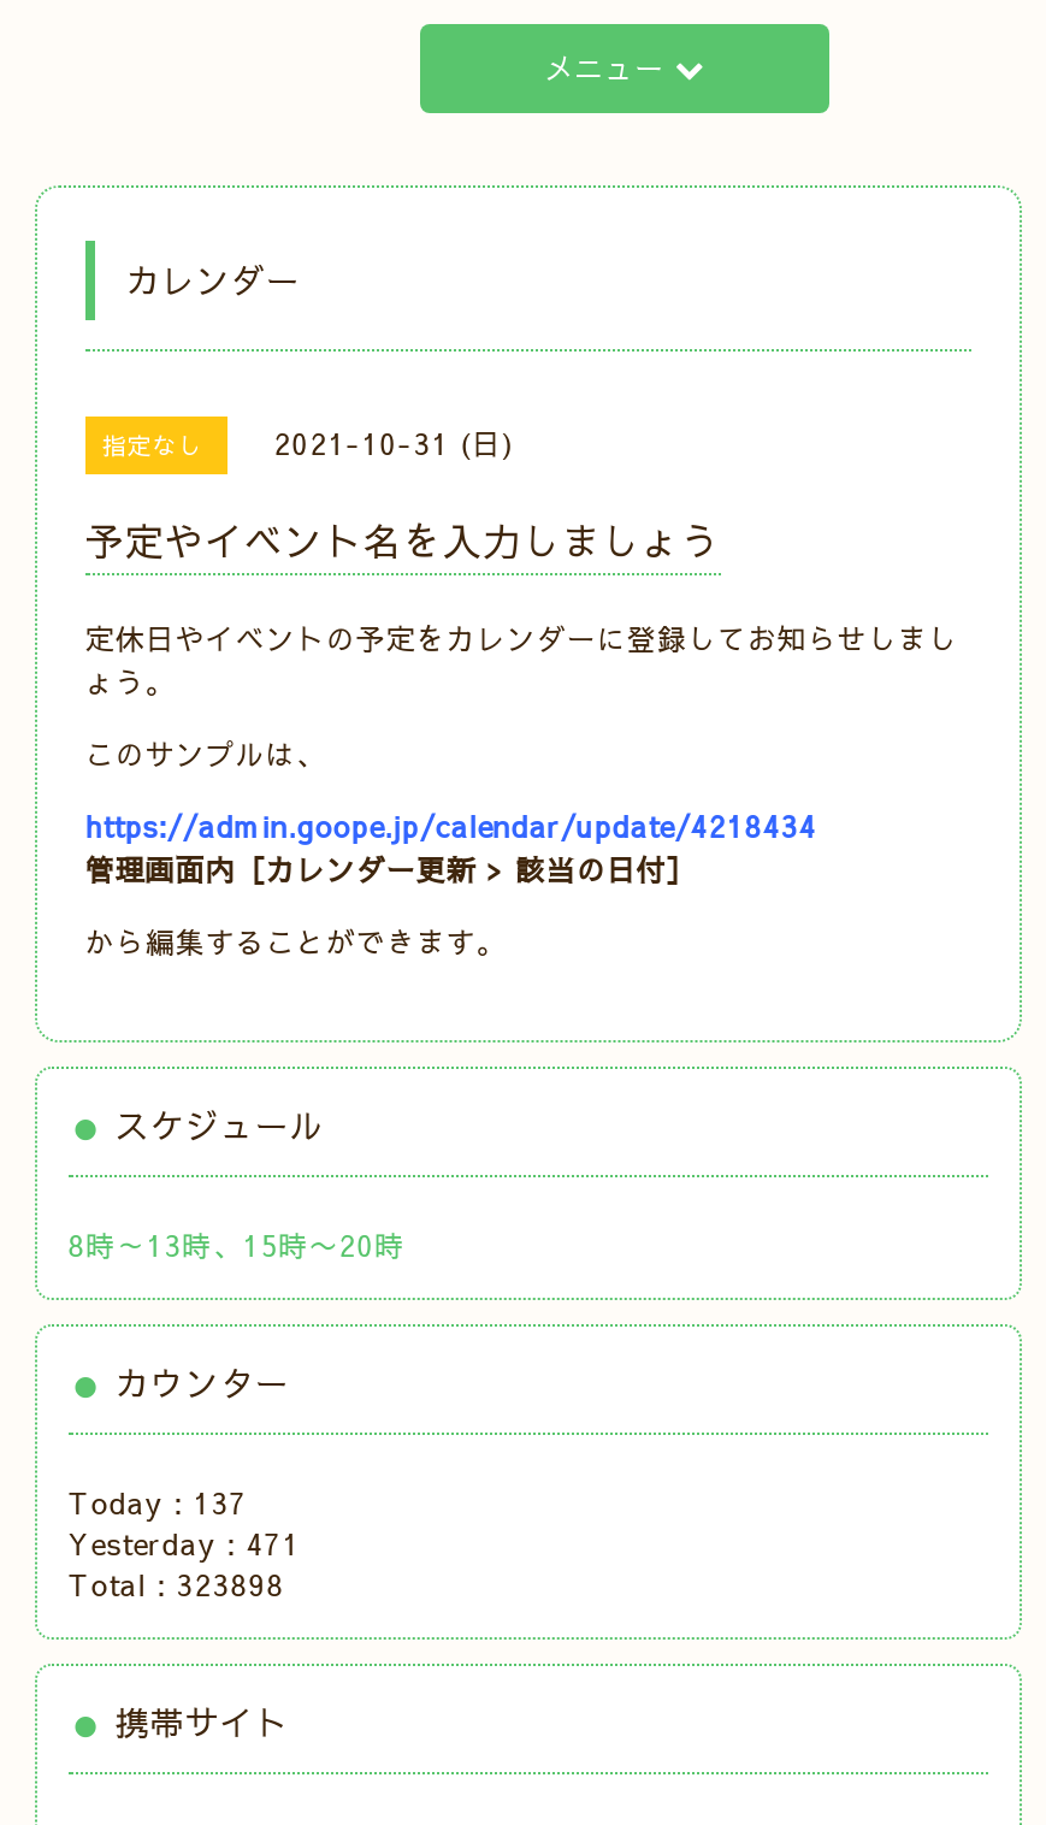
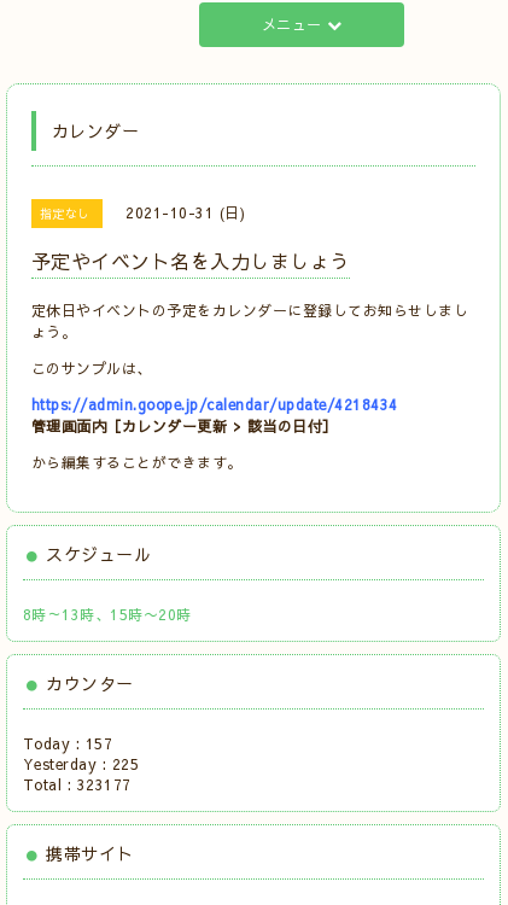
- Today : 137
+ Today : 157

- Yesterday : 471
+ Yesterday : 225

- Total : 323898
+ Total : 323177
